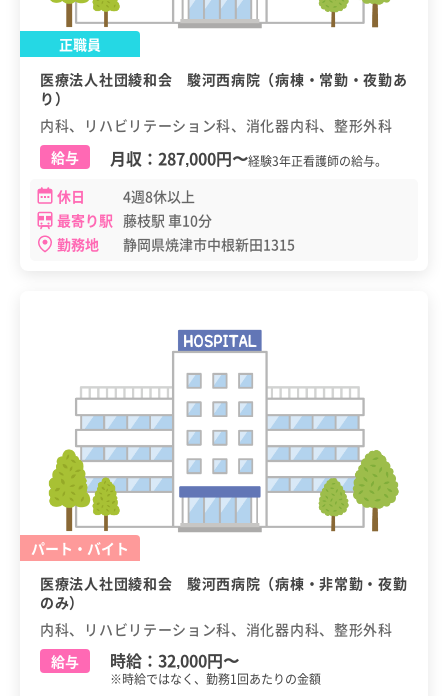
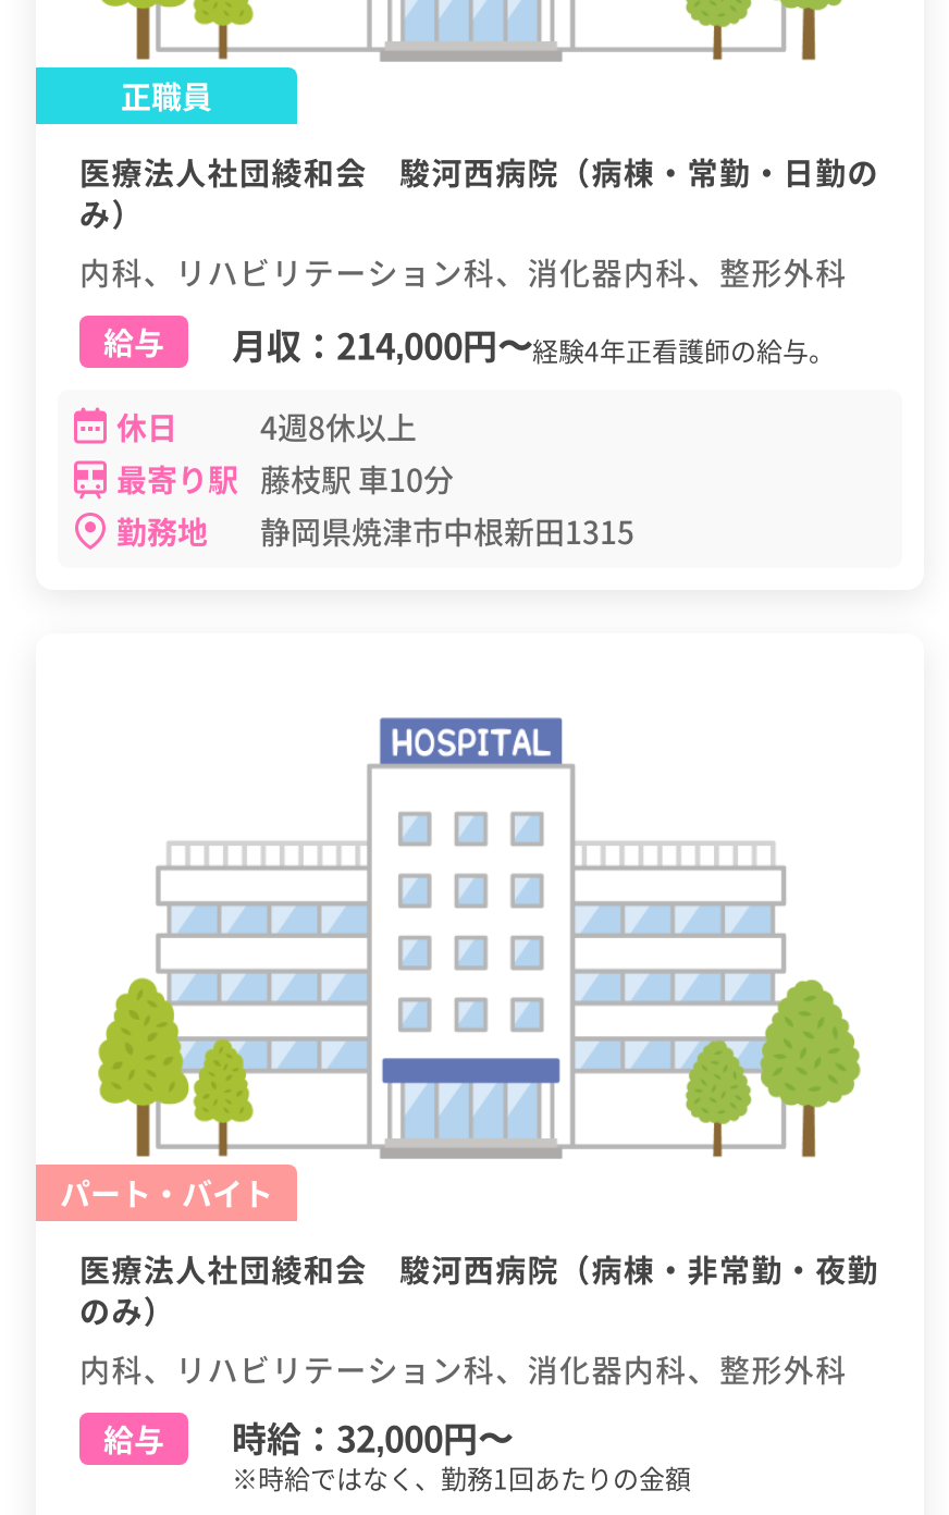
- 医療法人社団綾和会 駿河西病院（病棟・常勤・夜勤あ
- り）
+ 医療法人社団綾和会 駿河西病院（病棟・常勤・日勤の
+ み）

- 月収：287,000円〜経験3年正看護師の給与。
+ 月収：214,000円〜経験4年正看護師の給与。
